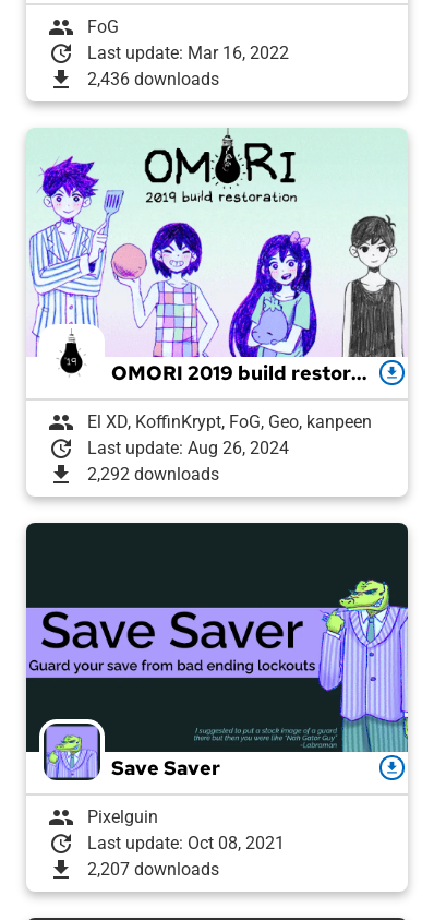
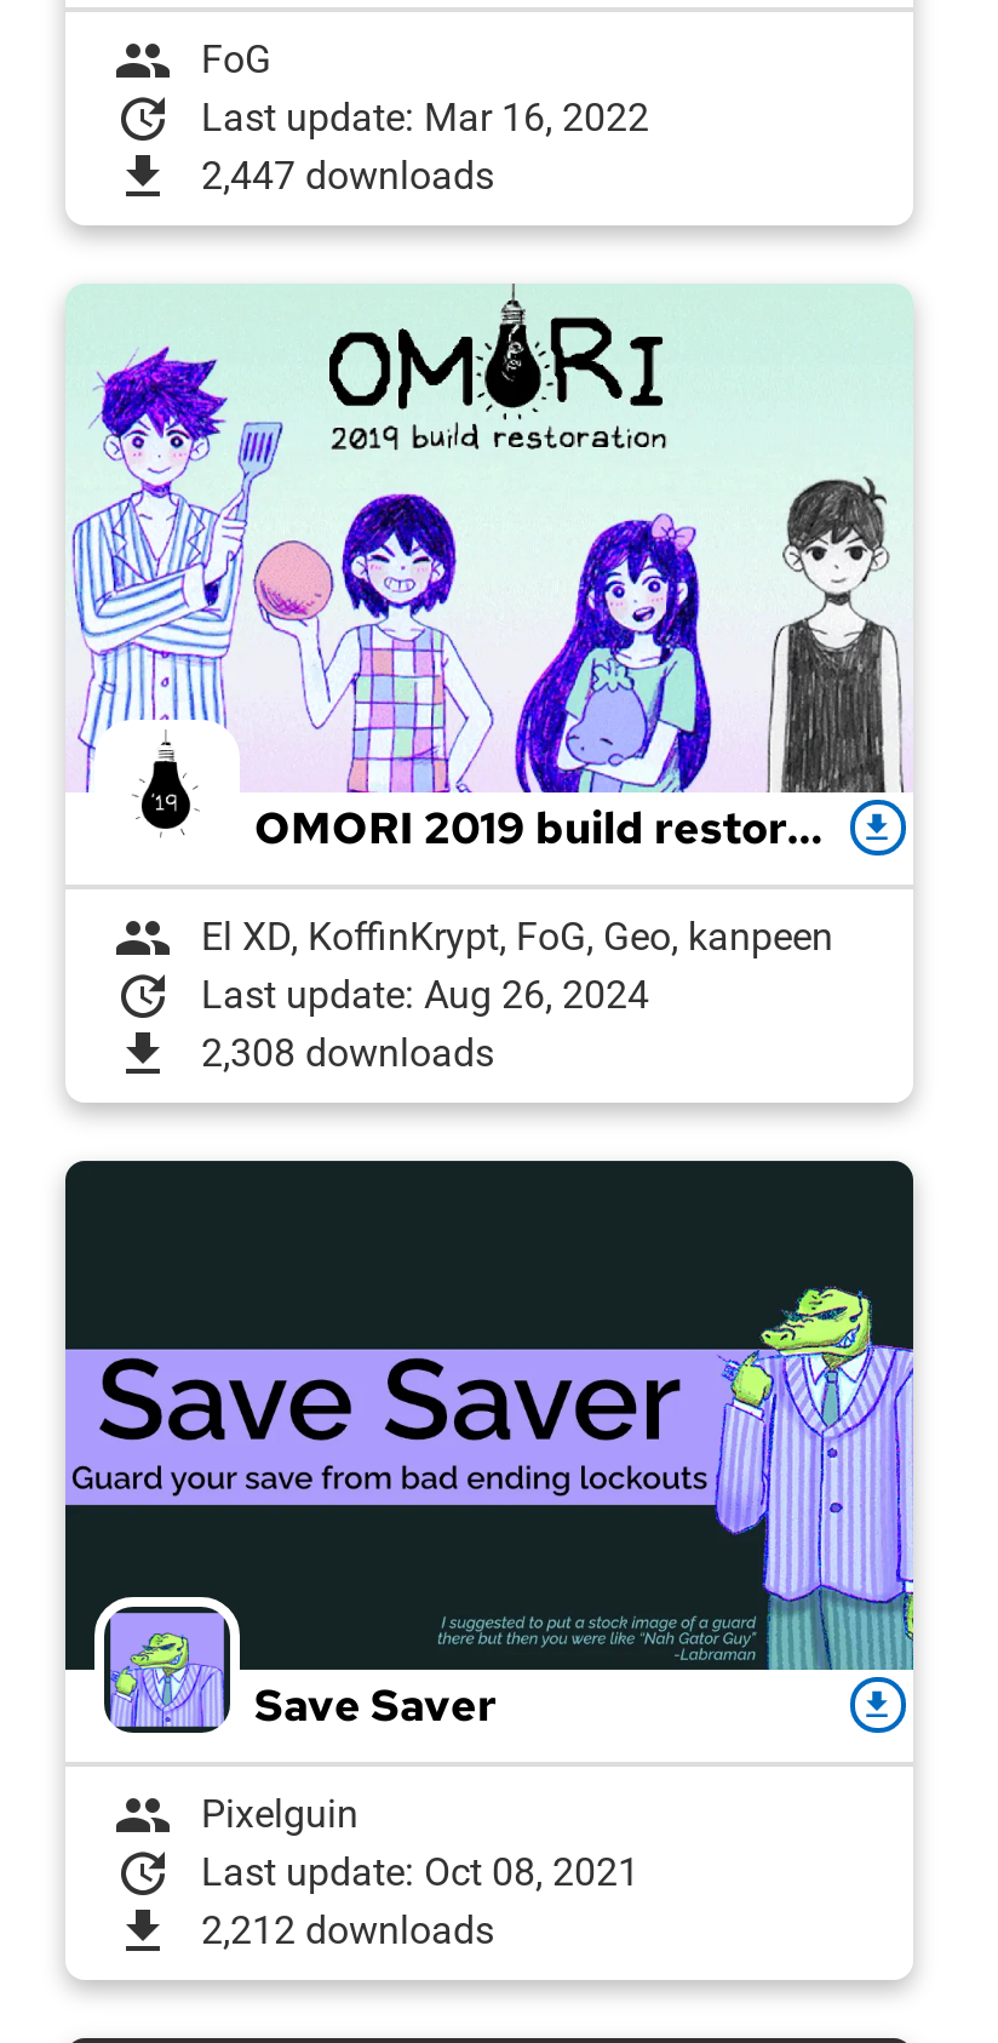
- 2,436 downloads
+ 2,447 downloads

- 2,292 downloads
+ 2,308 downloads

- 2,207 downloads
+ 2,212 downloads
